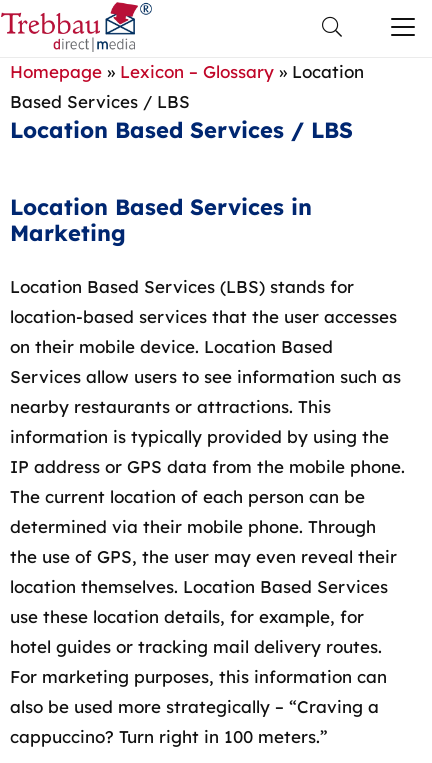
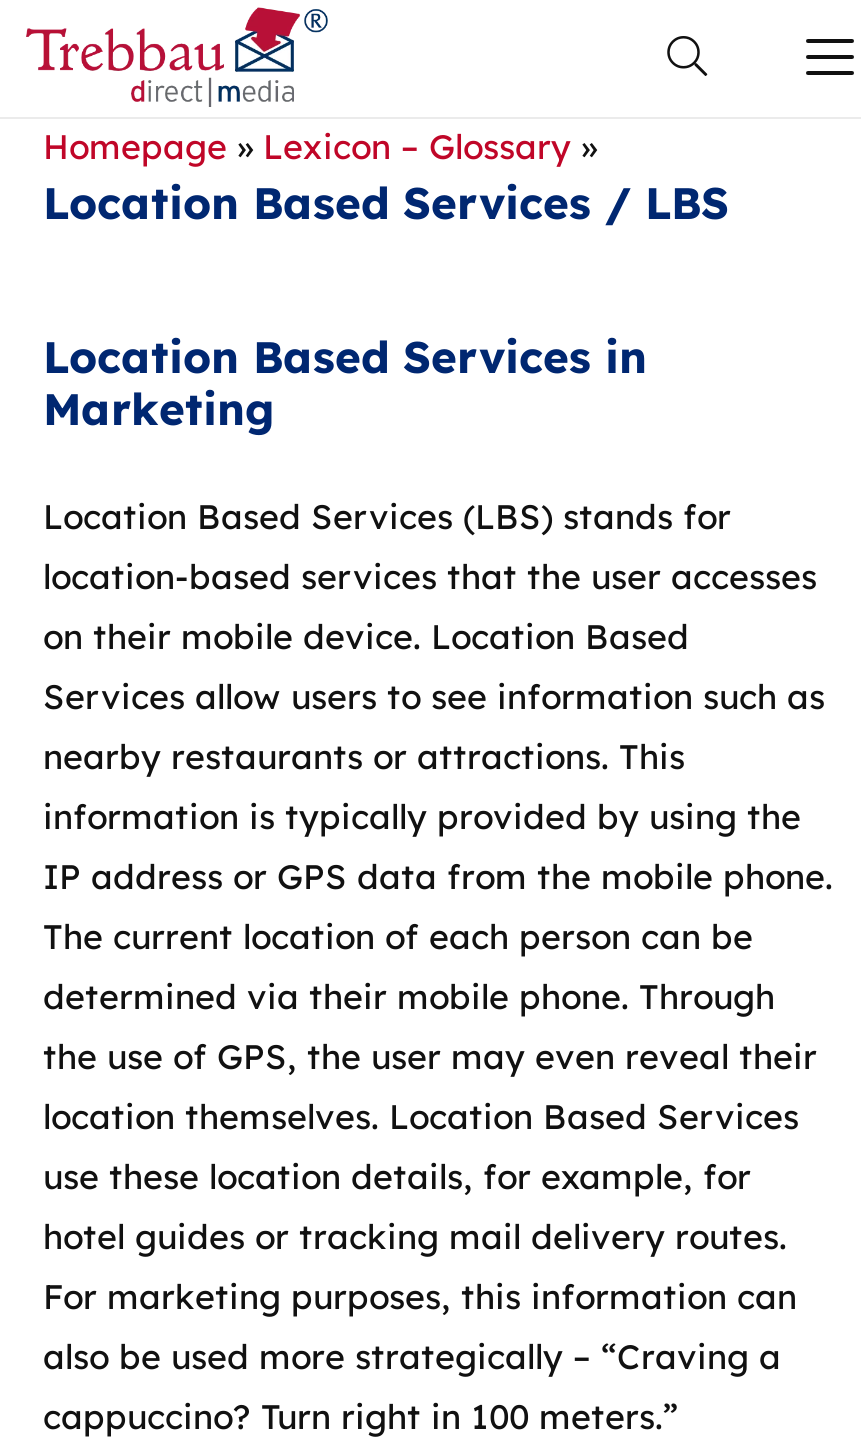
- Homepage» Lexicon – Glossary» Location
- Based Services / LBS
+ Homepage» Lexicon – Glossary»
